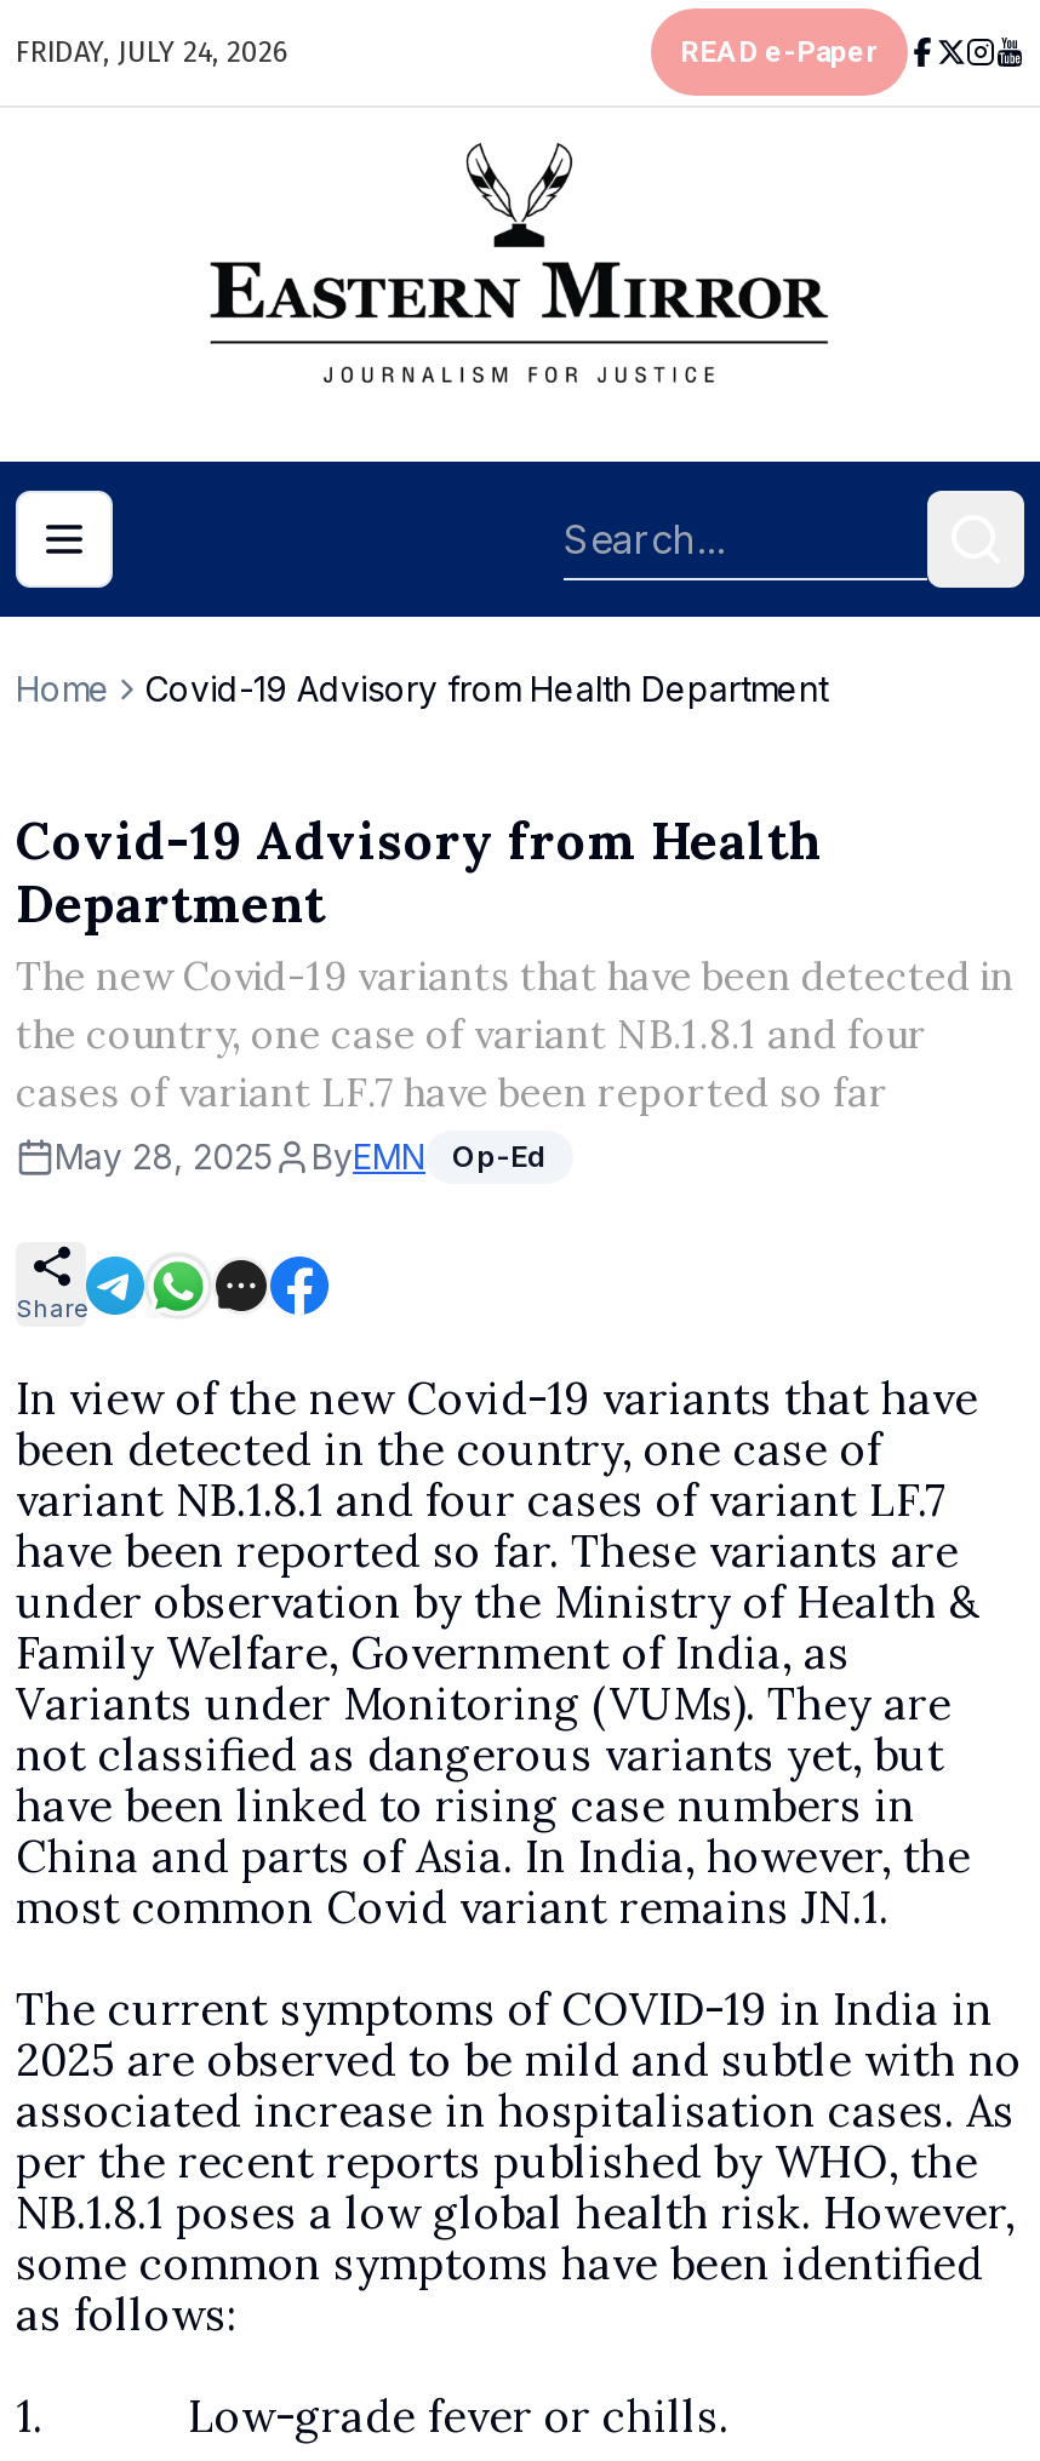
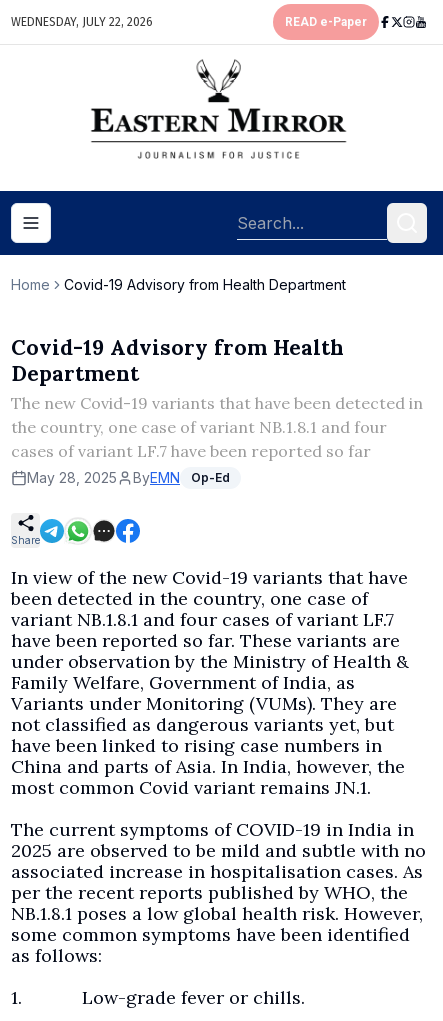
- FRIDAY, JULY 24, 2026
+ WEDNESDAY, JULY 22, 2026
